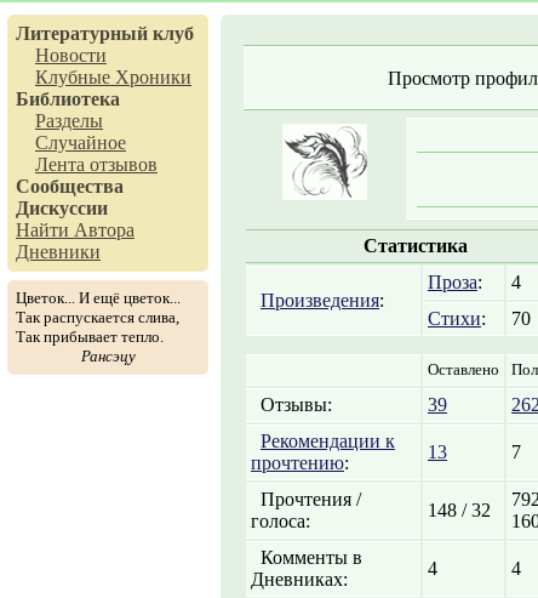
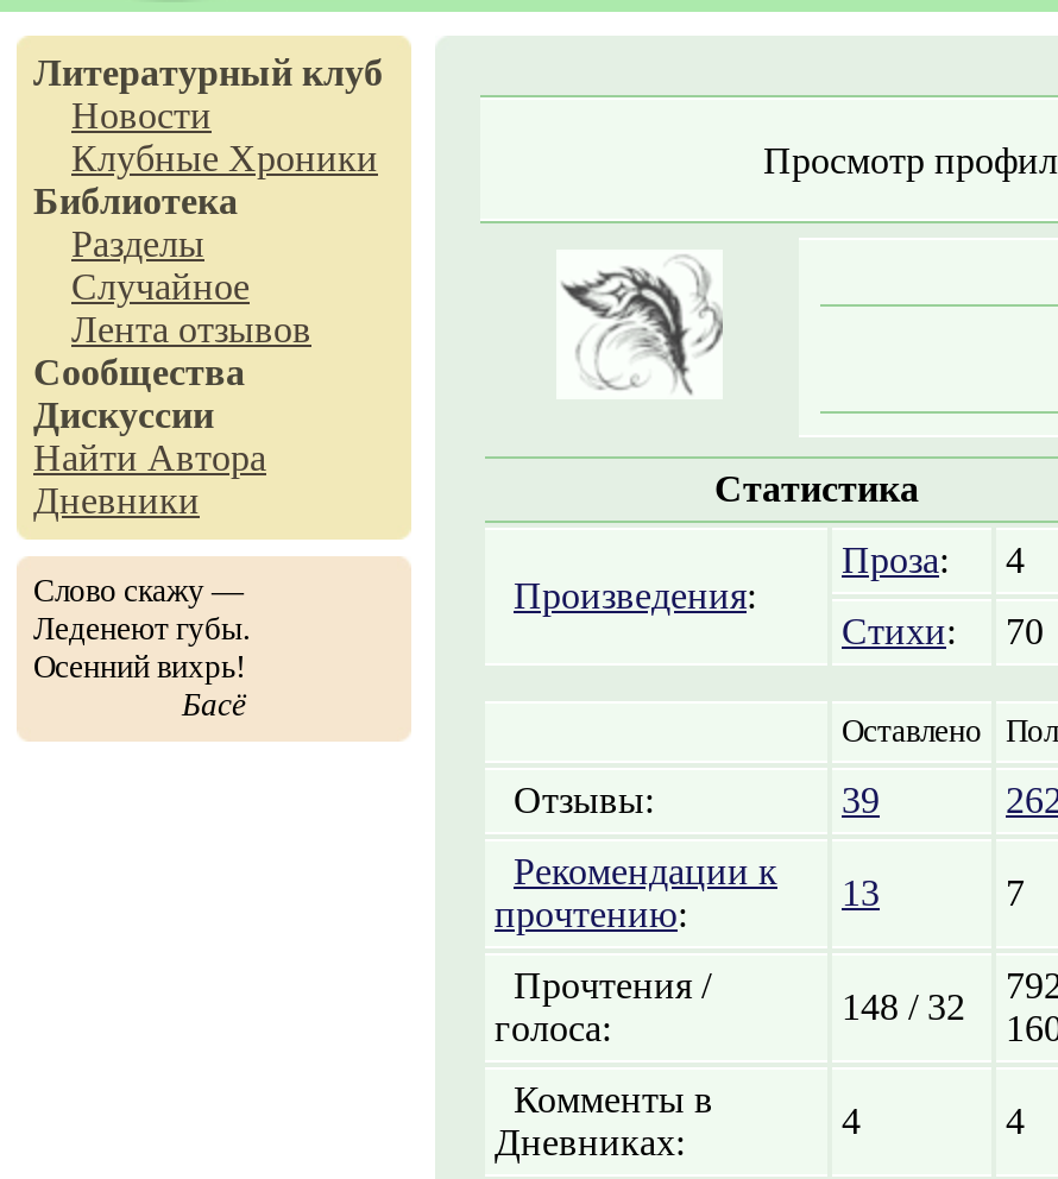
- Цветок... И ещё цветок...
- Так распускается слива,
- Так прибывает тепло.
- Рансэцу
+ Слово скажу —
+ Леденеют губы.
+ Осенний вихрь!
+ Басё
